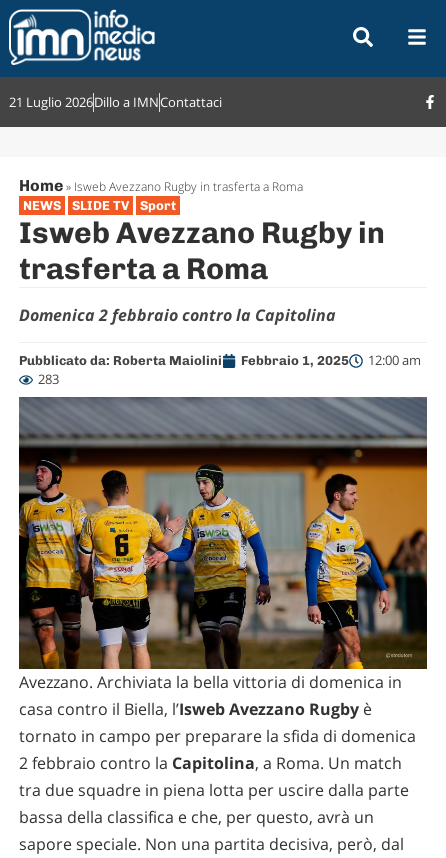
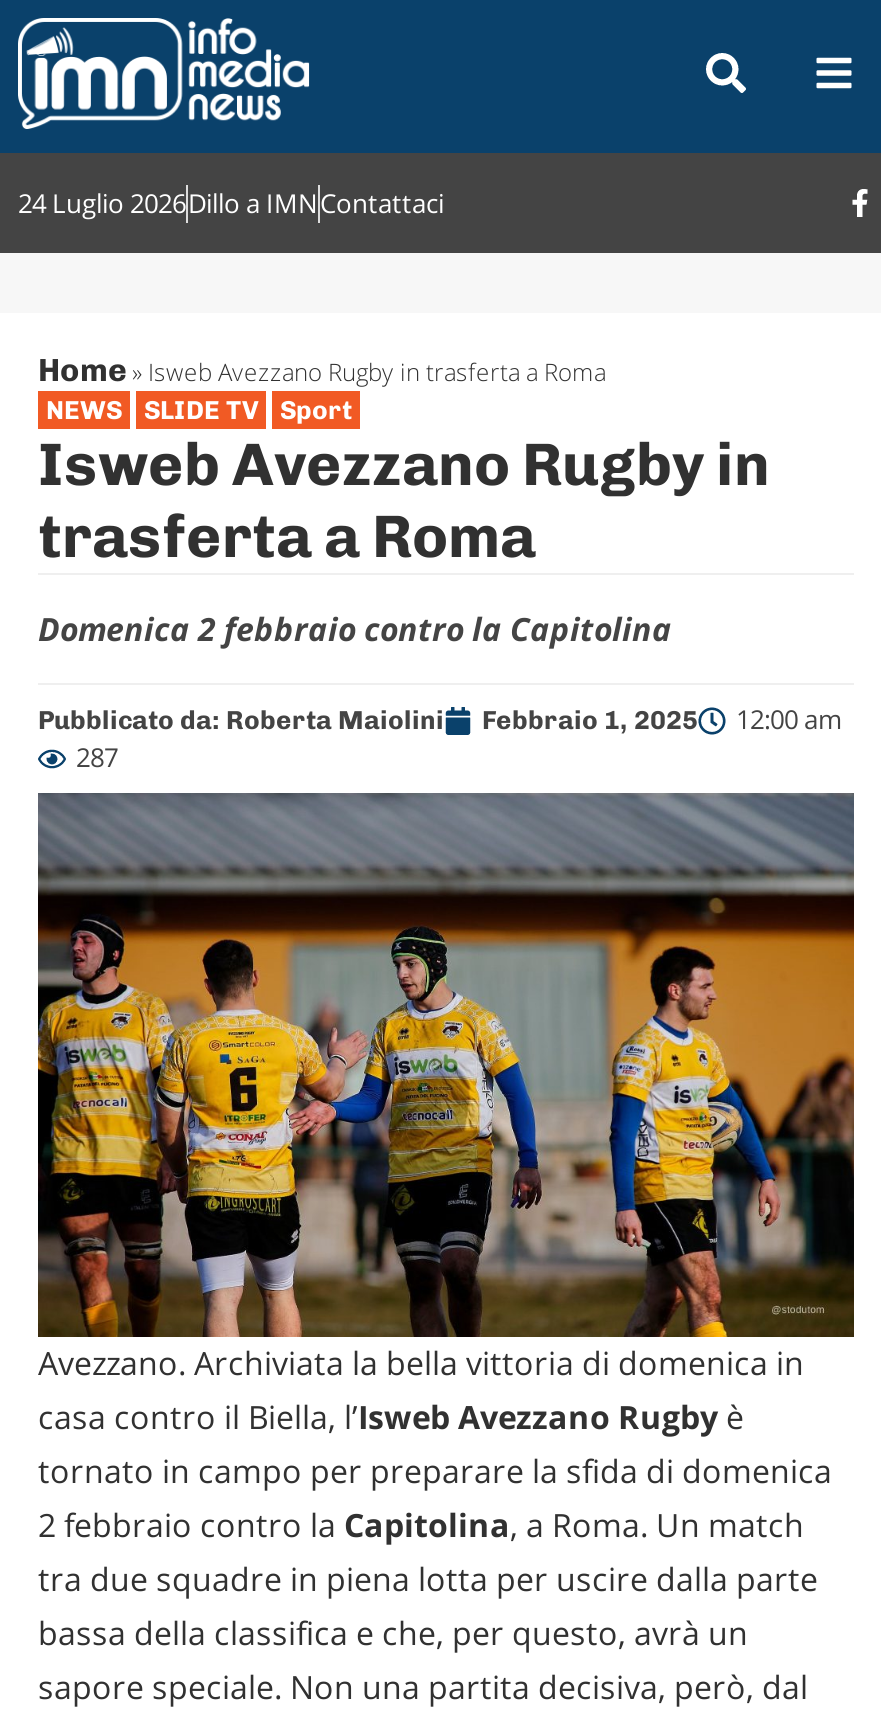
- 21 Luglio 2026Dillo a IMNContattaci
+ 24 Luglio 2026Dillo a IMNContattaci

- 283
+ 287
